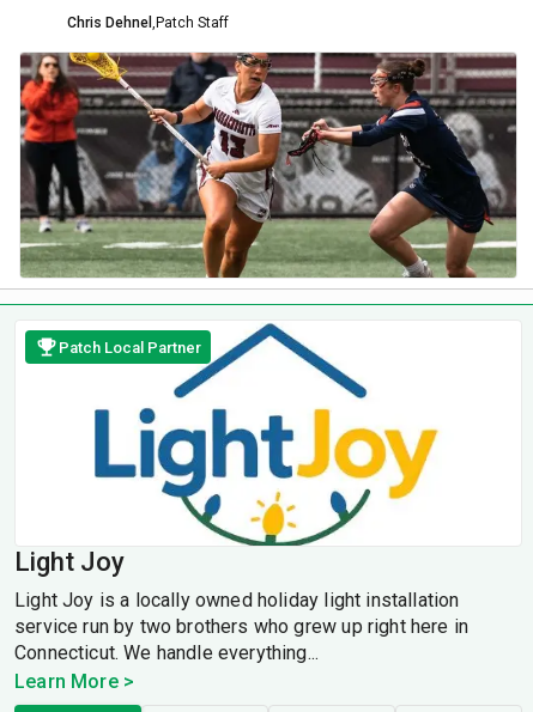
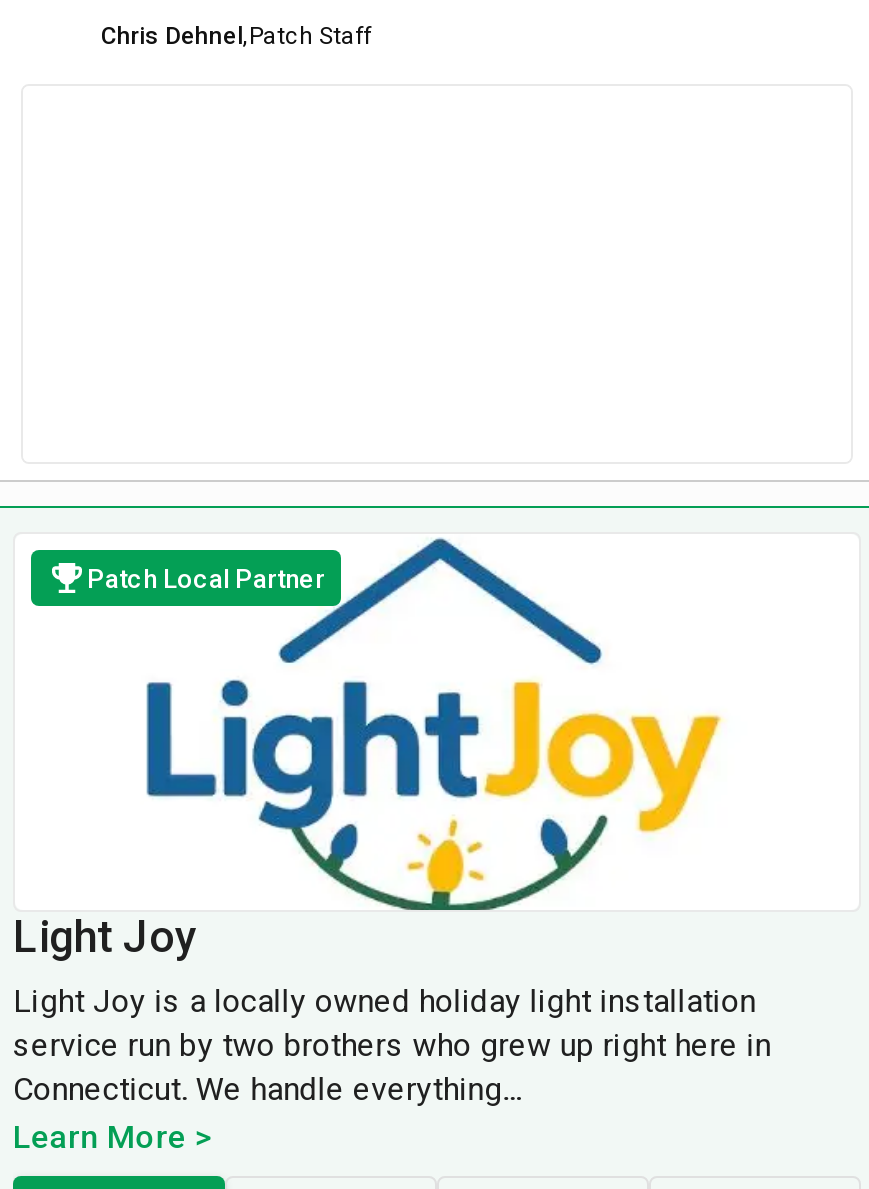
- [image]
